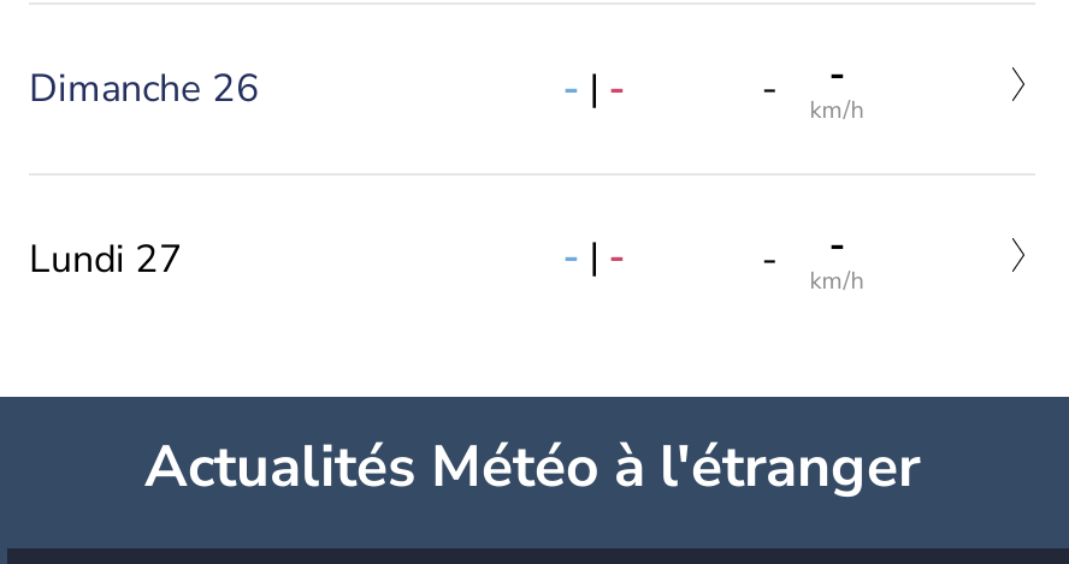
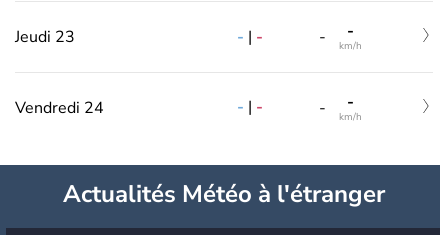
- Dimanche 26
+ Jeudi 23

- Lundi 27
+ Vendredi 24
